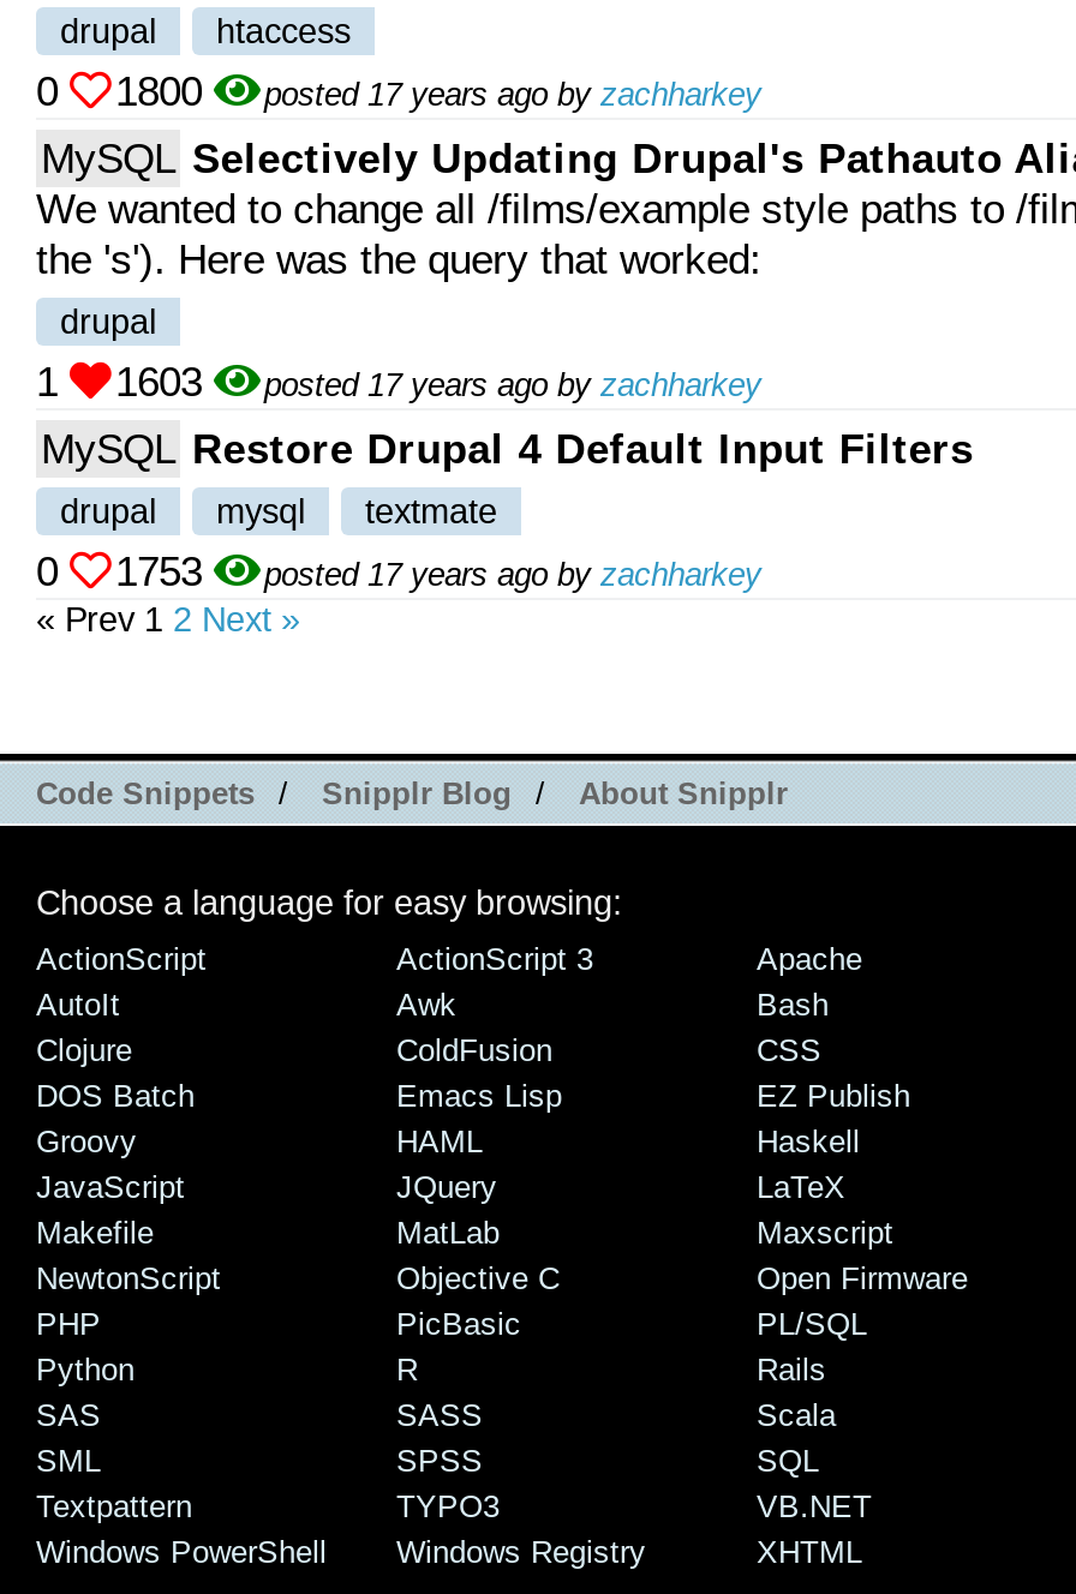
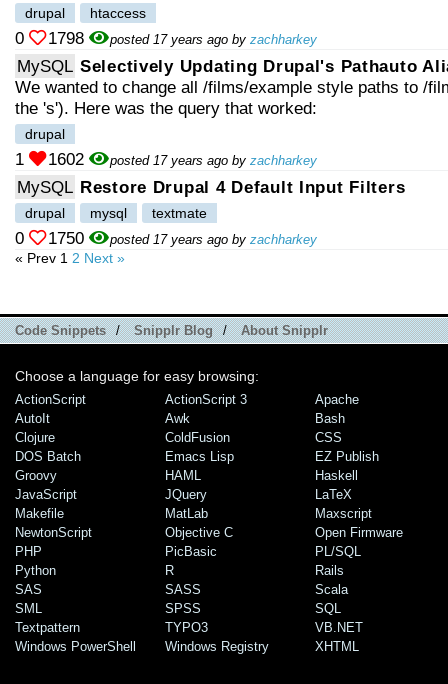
- 0 1800 posted 17 years ago by zachharkey
+ 0 1798 posted 17 years ago by zachharkey

- 1 1603 posted 17 years ago by zachharkey
+ 1 1602 posted 17 years ago by zachharkey

- 0 1753 posted 17 years ago by zachharkey
+ 0 1750 posted 17 years ago by zachharkey
